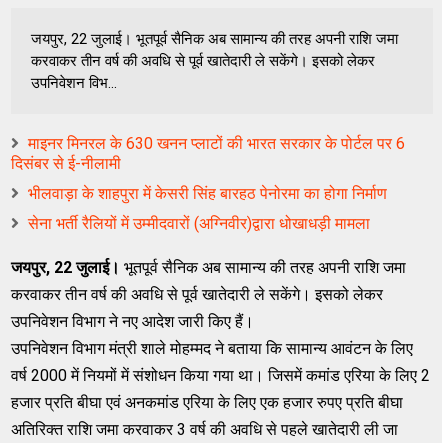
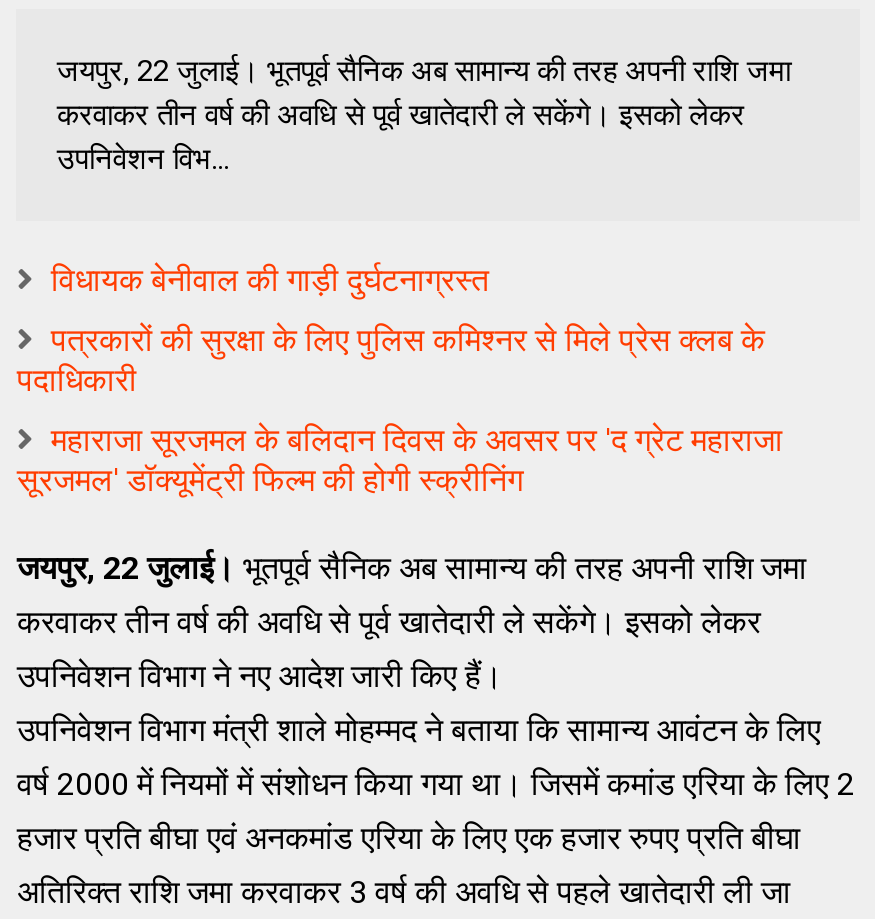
- माइनर मिनरल के 630 खनन प्लाटों की भारत सरकार के पोर्टल पर 6
- दिसंबर से ई-नीलामी
+ विधायक बेनीवाल की गाड़ी दुर्घटनाग्रस्त

- भीलवाड़ा के शाहपुरा में केसरी सिंह बारहठ पेनोरमा का होगा निर्माण
+ पत्रकारों की सुरक्षा के लिए पुलिस कमिश्नर से मिले प्रेस क्लब के
+ पदाधिकारी

- सेना भर्ती रैलियों में उम्मीदवारों (अग्निवीर)द्वारा धोखाधड़ी मामला
+ महाराजा सूरजमल के बलिदान दिवस के अवसर पर 'द ग्रेट महाराजा
+ सूरजमल' डॉक्यूमेंट्री फिल्म की होगी स्क्रीनिंग
